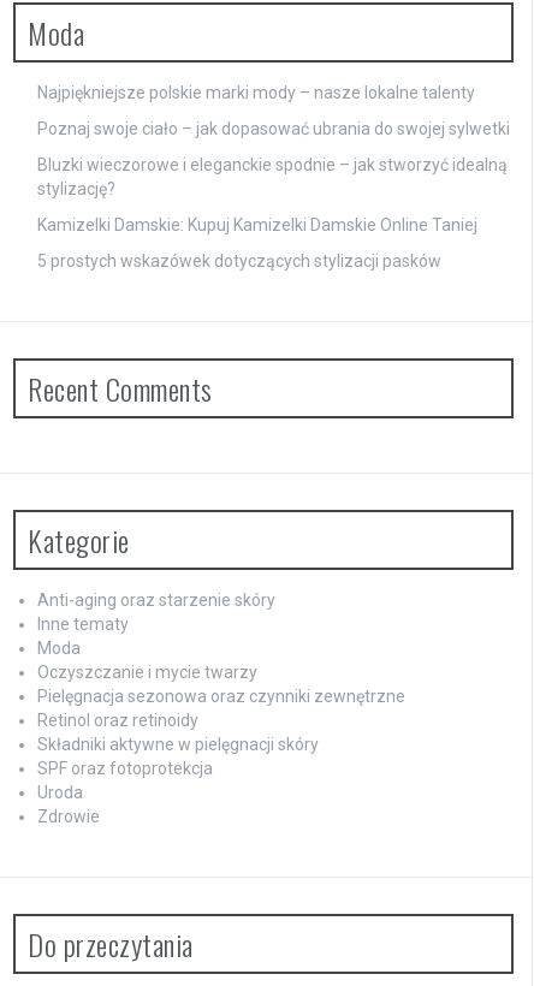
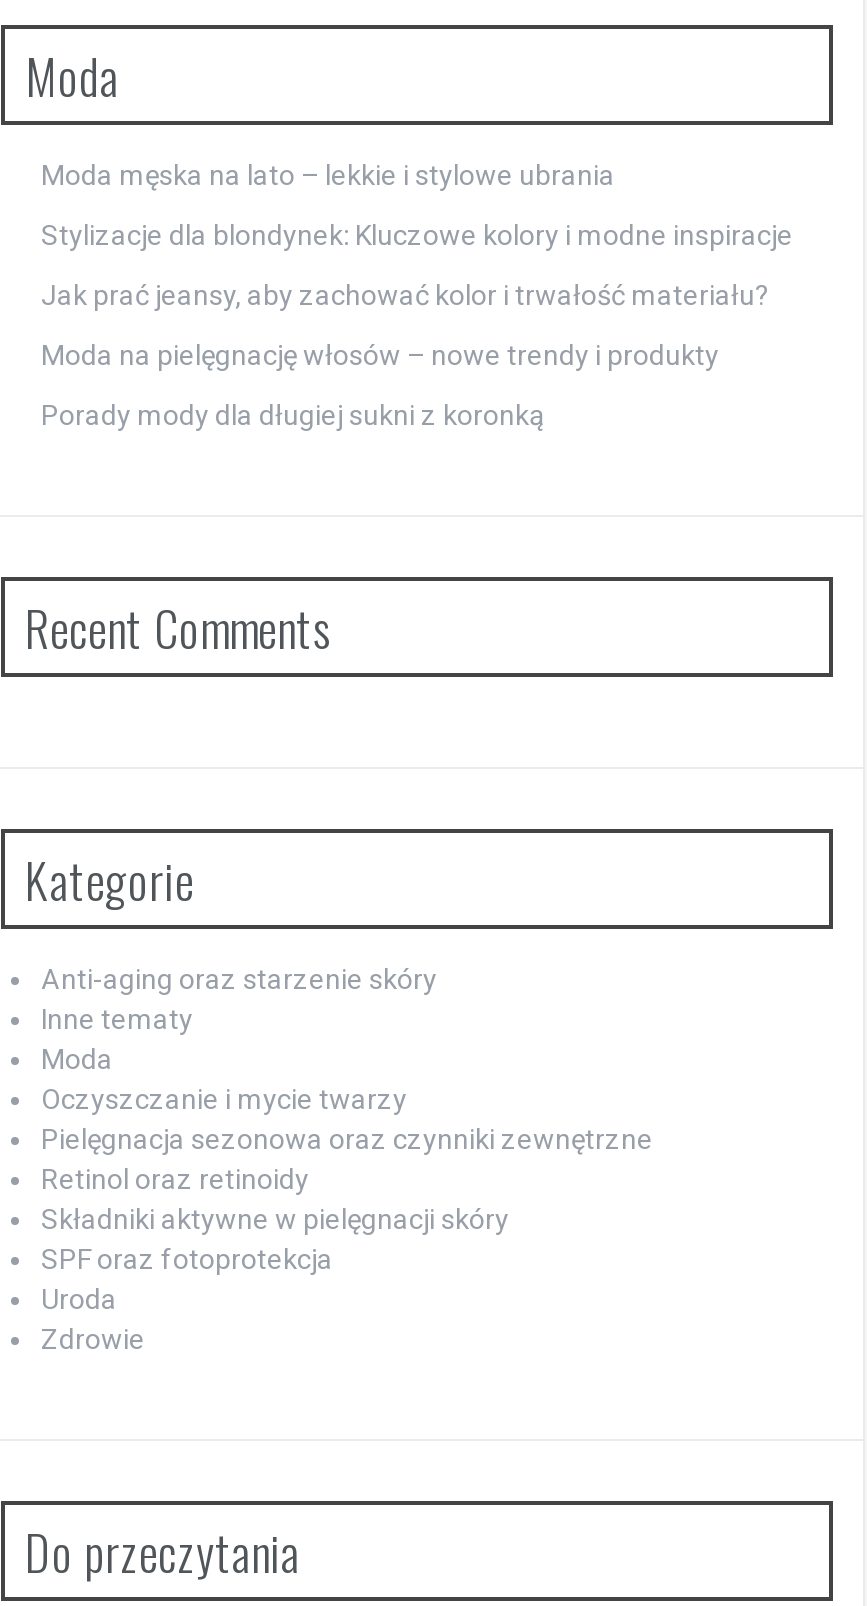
- Najpiękniejsze polskie marki mody – nasze lokalne talenty
+ Moda męska na lato – lekkie i stylowe ubrania

- Poznaj swoje ciało – jak dopasować ubrania do swojej sylwetki
+ Stylizacje dla blondynek: Kluczowe kolory i modne inspiracje

- Bluzki wieczorowe i eleganckie spodnie – jak stworzyć idealną
- stylizację?
+ Jak prać jeansy, aby zachować kolor i trwałość materiału?

- Kamizelki Damskie: Kupuj Kamizelki Damskie Online Taniej
+ Moda na pielęgnację włosów – nowe trendy i produkty

- 5 prostych wskazówek dotyczących stylizacji pasków
+ Porady mody dla długiej sukni z koronką
